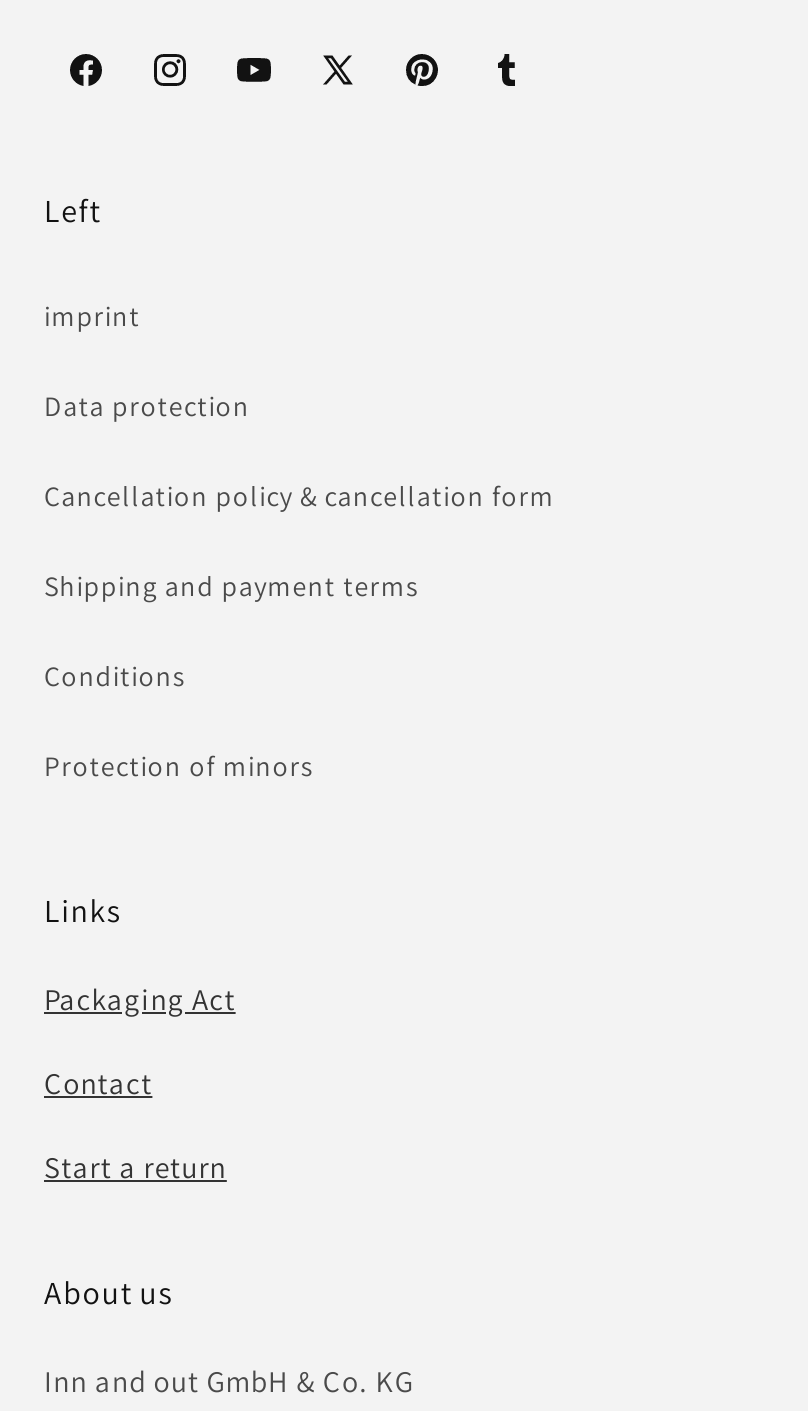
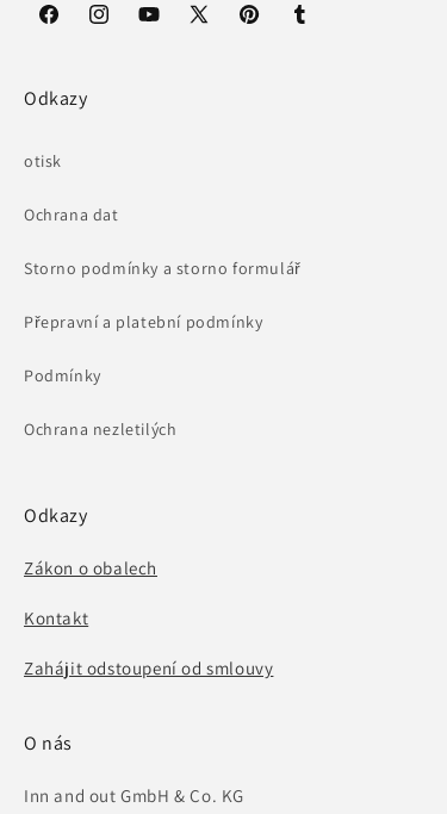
- Left
+ Odkazy

- imprint
+ otisk

- Data protection
+ Ochrana dat

- Cancellation policy & cancellation form
+ Storno podmínky a storno formulář

- Shipping and payment terms
+ Přepravní a platební podmínky

- Conditions
+ Podmínky

- Protection of minors
+ Ochrana nezletilých

- Links
+ Odkazy

- Packaging Act
+ Zákon o obalech

- Contact
+ Kontakt

- Start a return
+ Zahájit odstoupení od smlouvy

- About us
+ O nás
